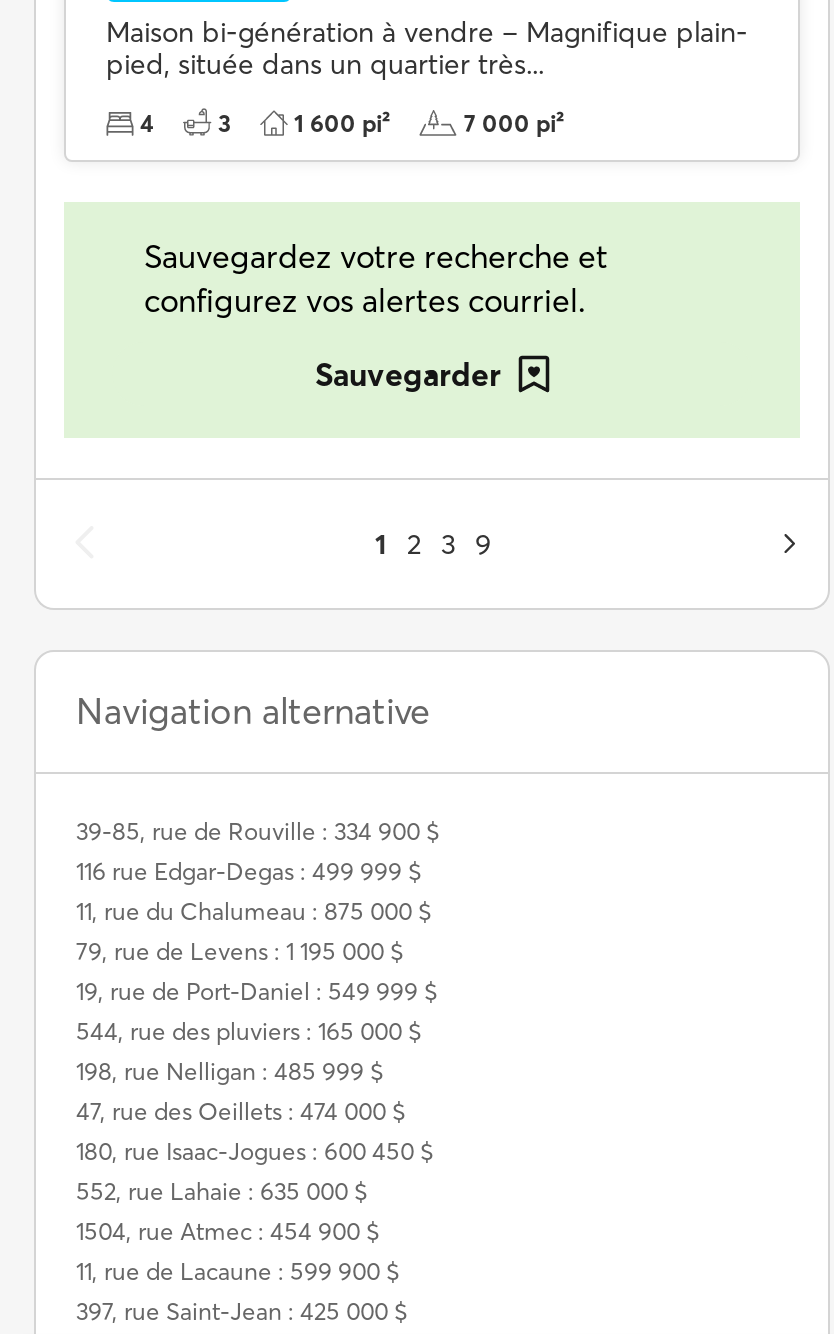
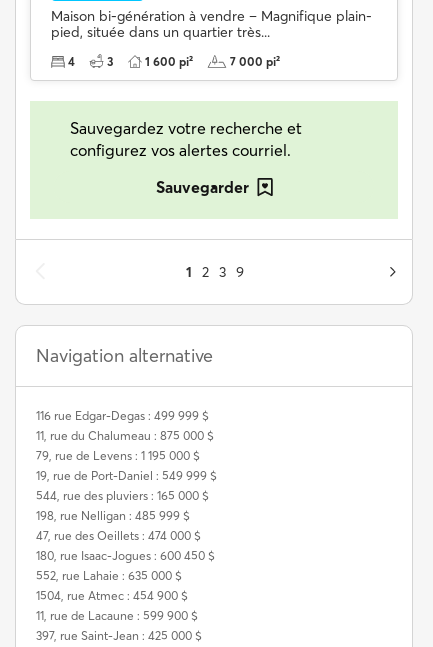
- 39-85, rue de Rouville : 334 900 $
